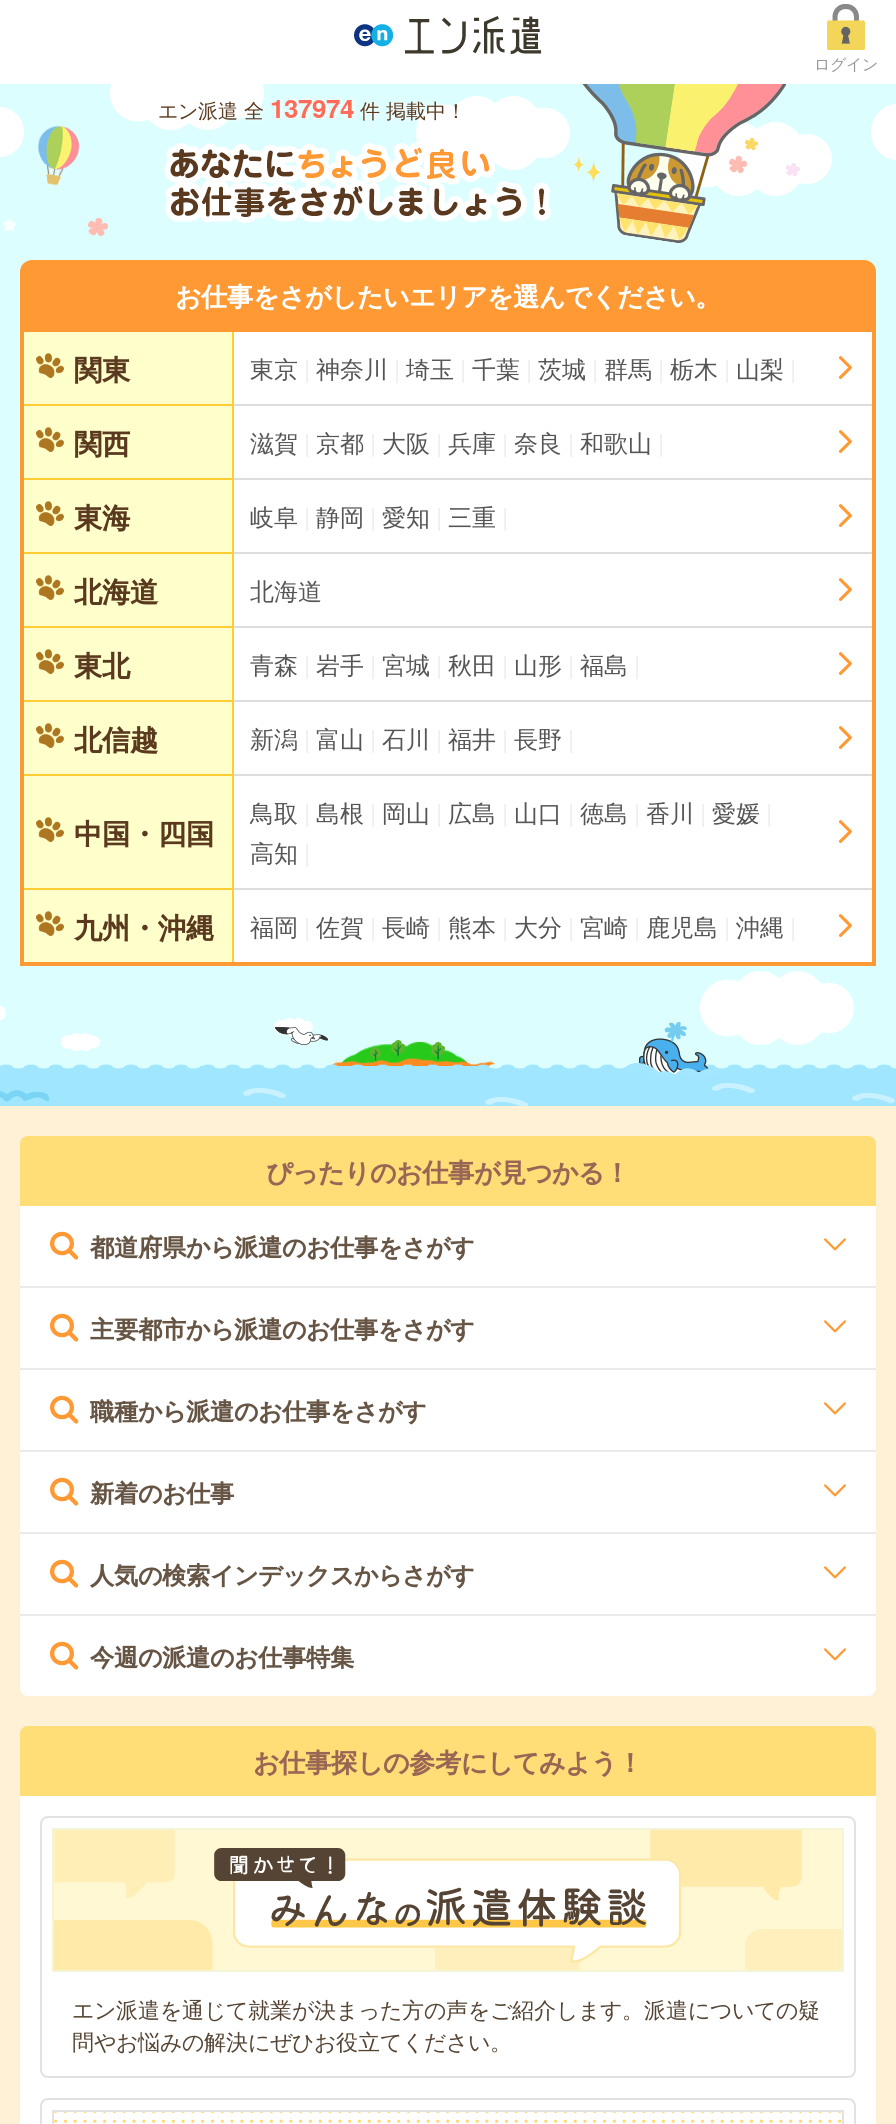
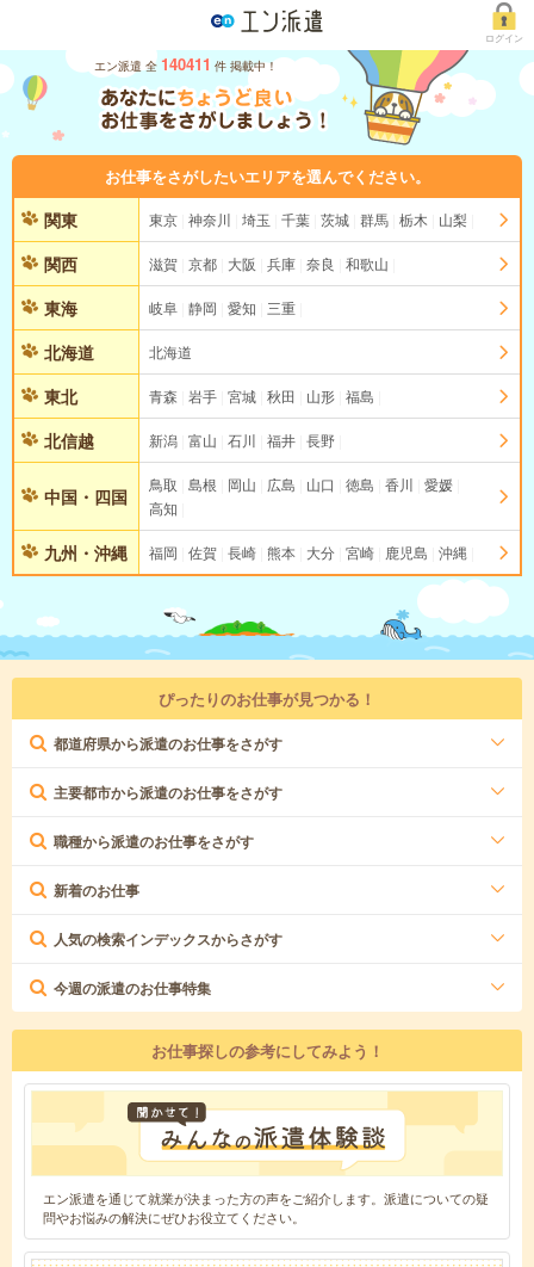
- エン派遣 全 137974 件 掲載中！
+ エン派遣 全 140411 件 掲載中！
